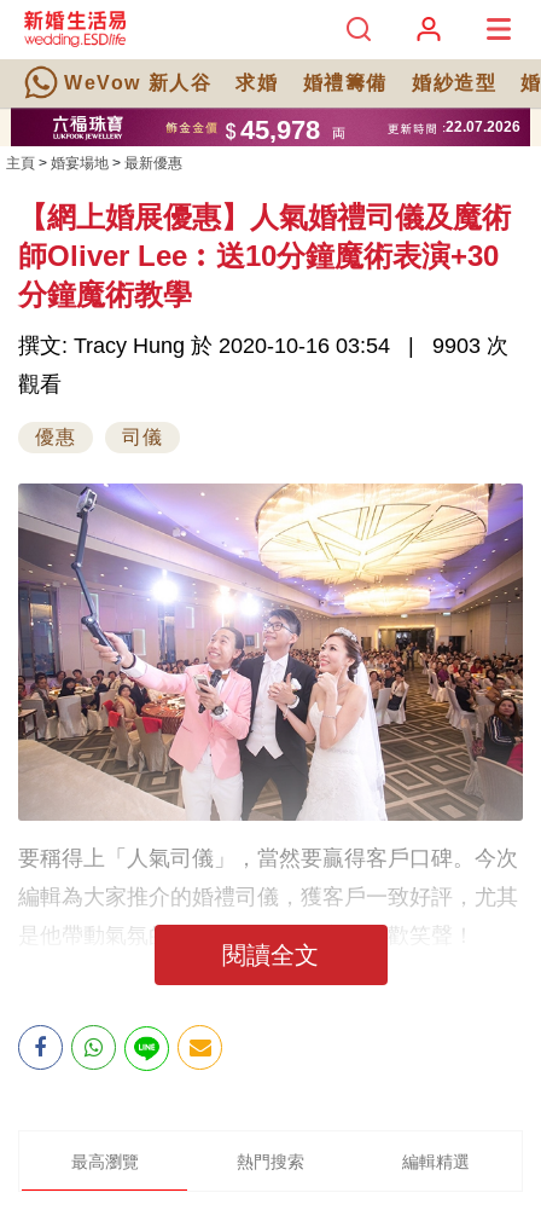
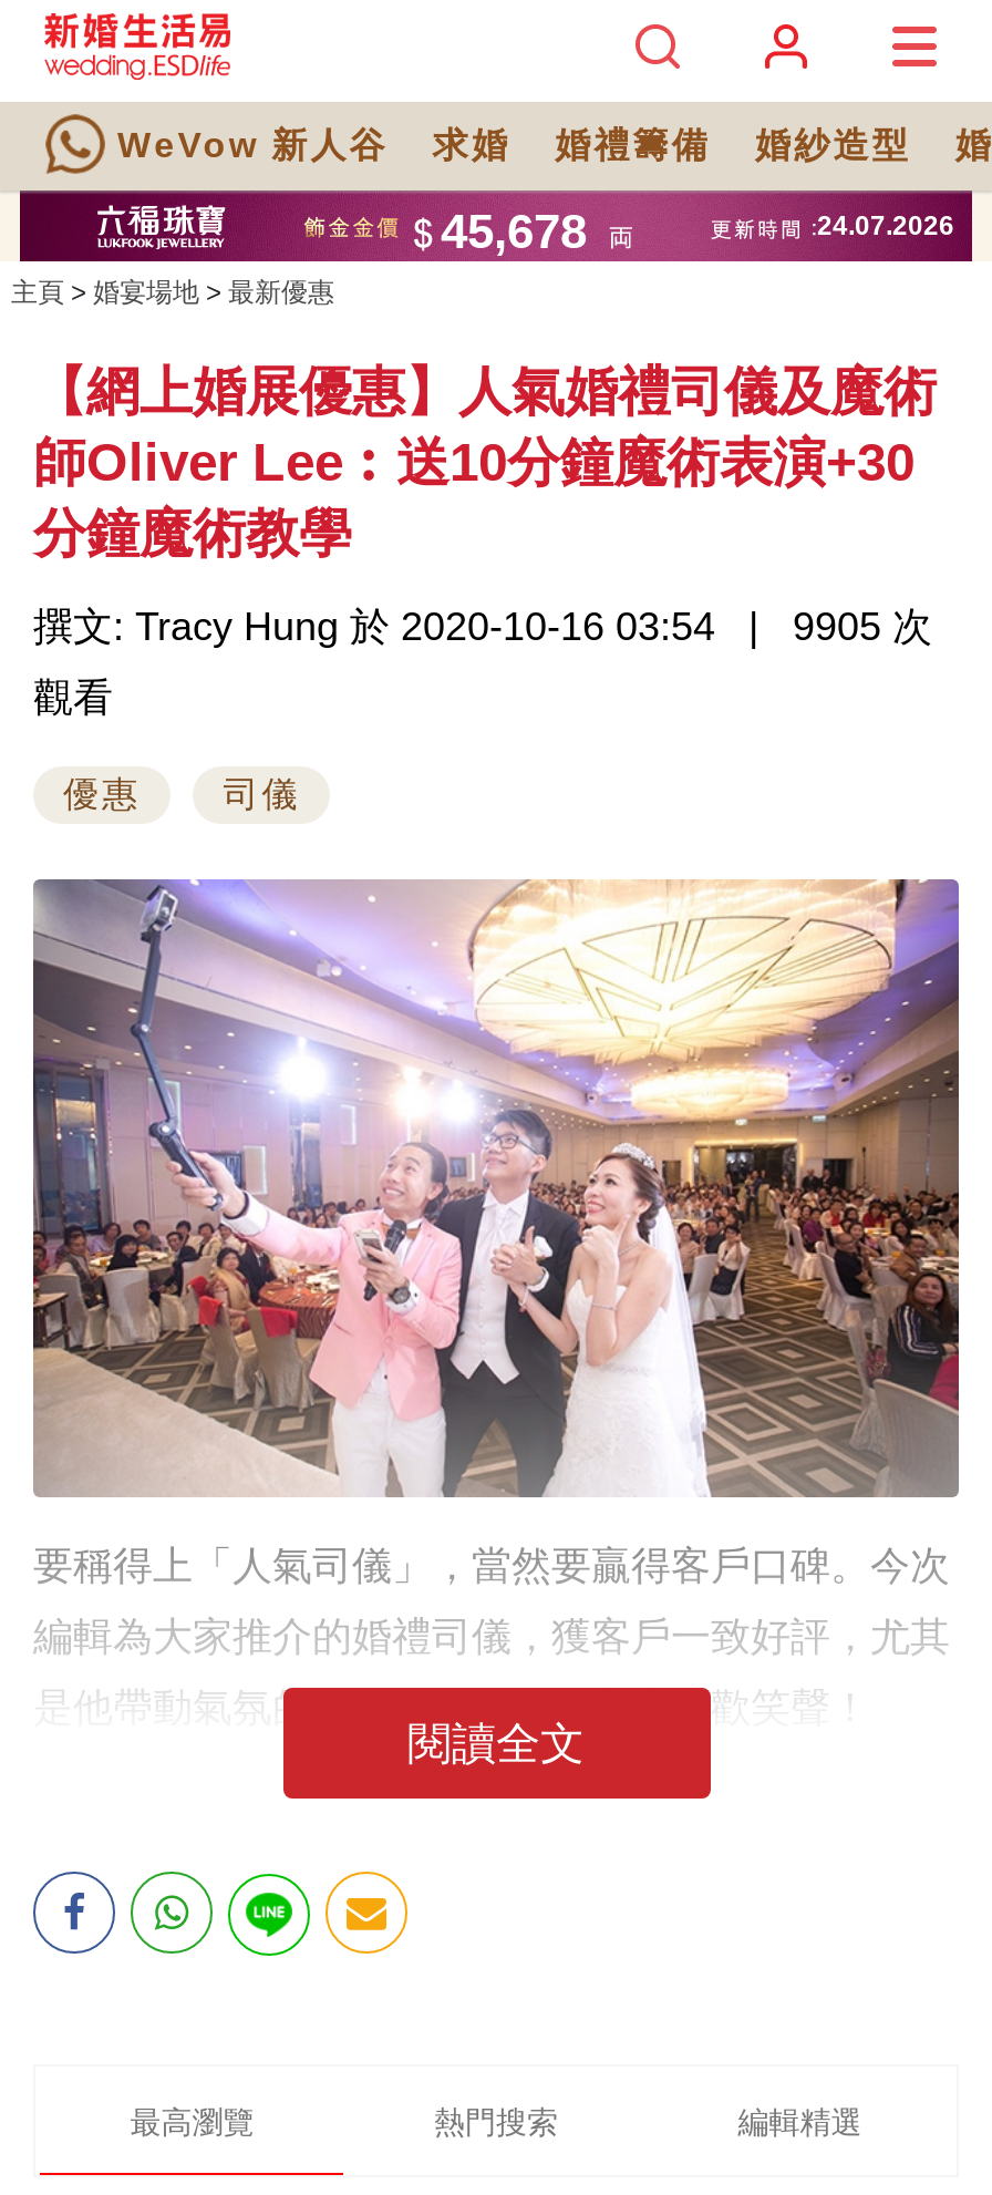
- 撰文: Tracy Hung 於 2020-10-16 03:54 9903 次
+ 撰文: Tracy Hung 於 2020-10-16 03:54 9905 次
